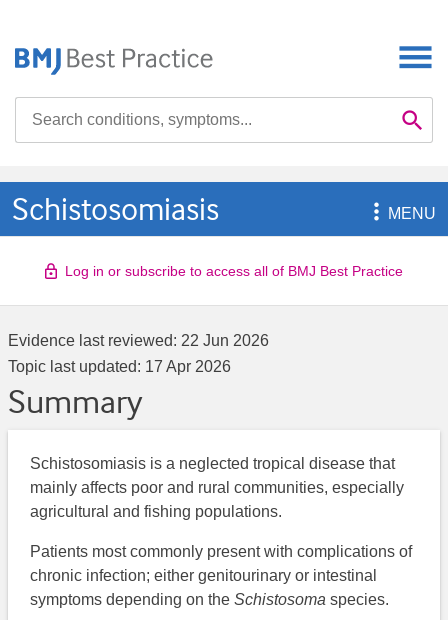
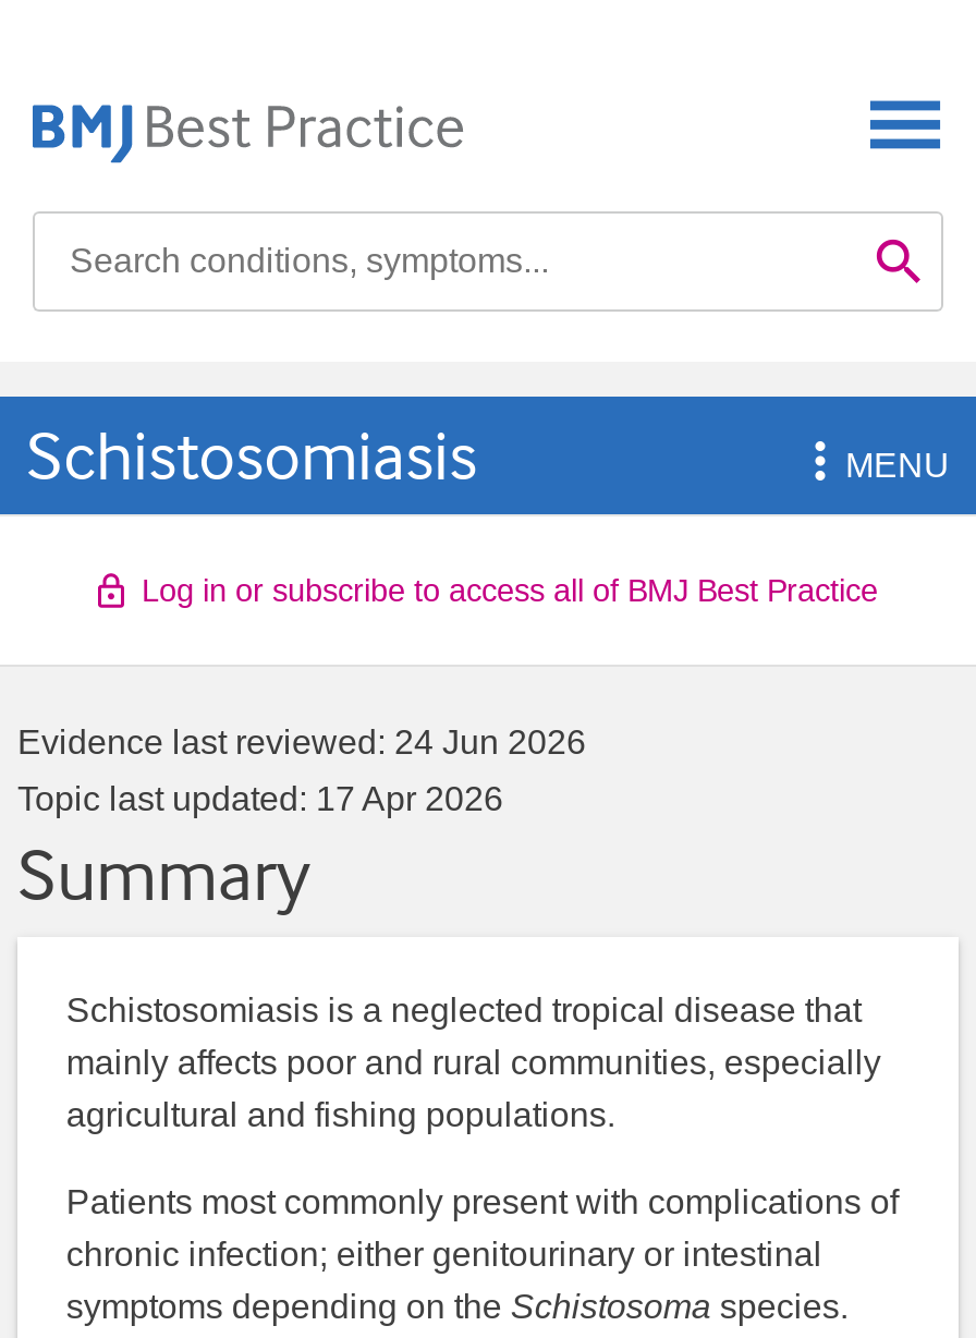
- Evidence last reviewed: 22 Jun 2026
+ Evidence last reviewed: 24 Jun 2026
